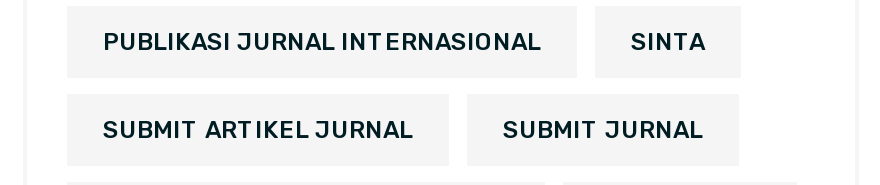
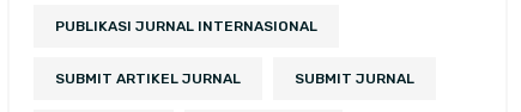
- SINTA
